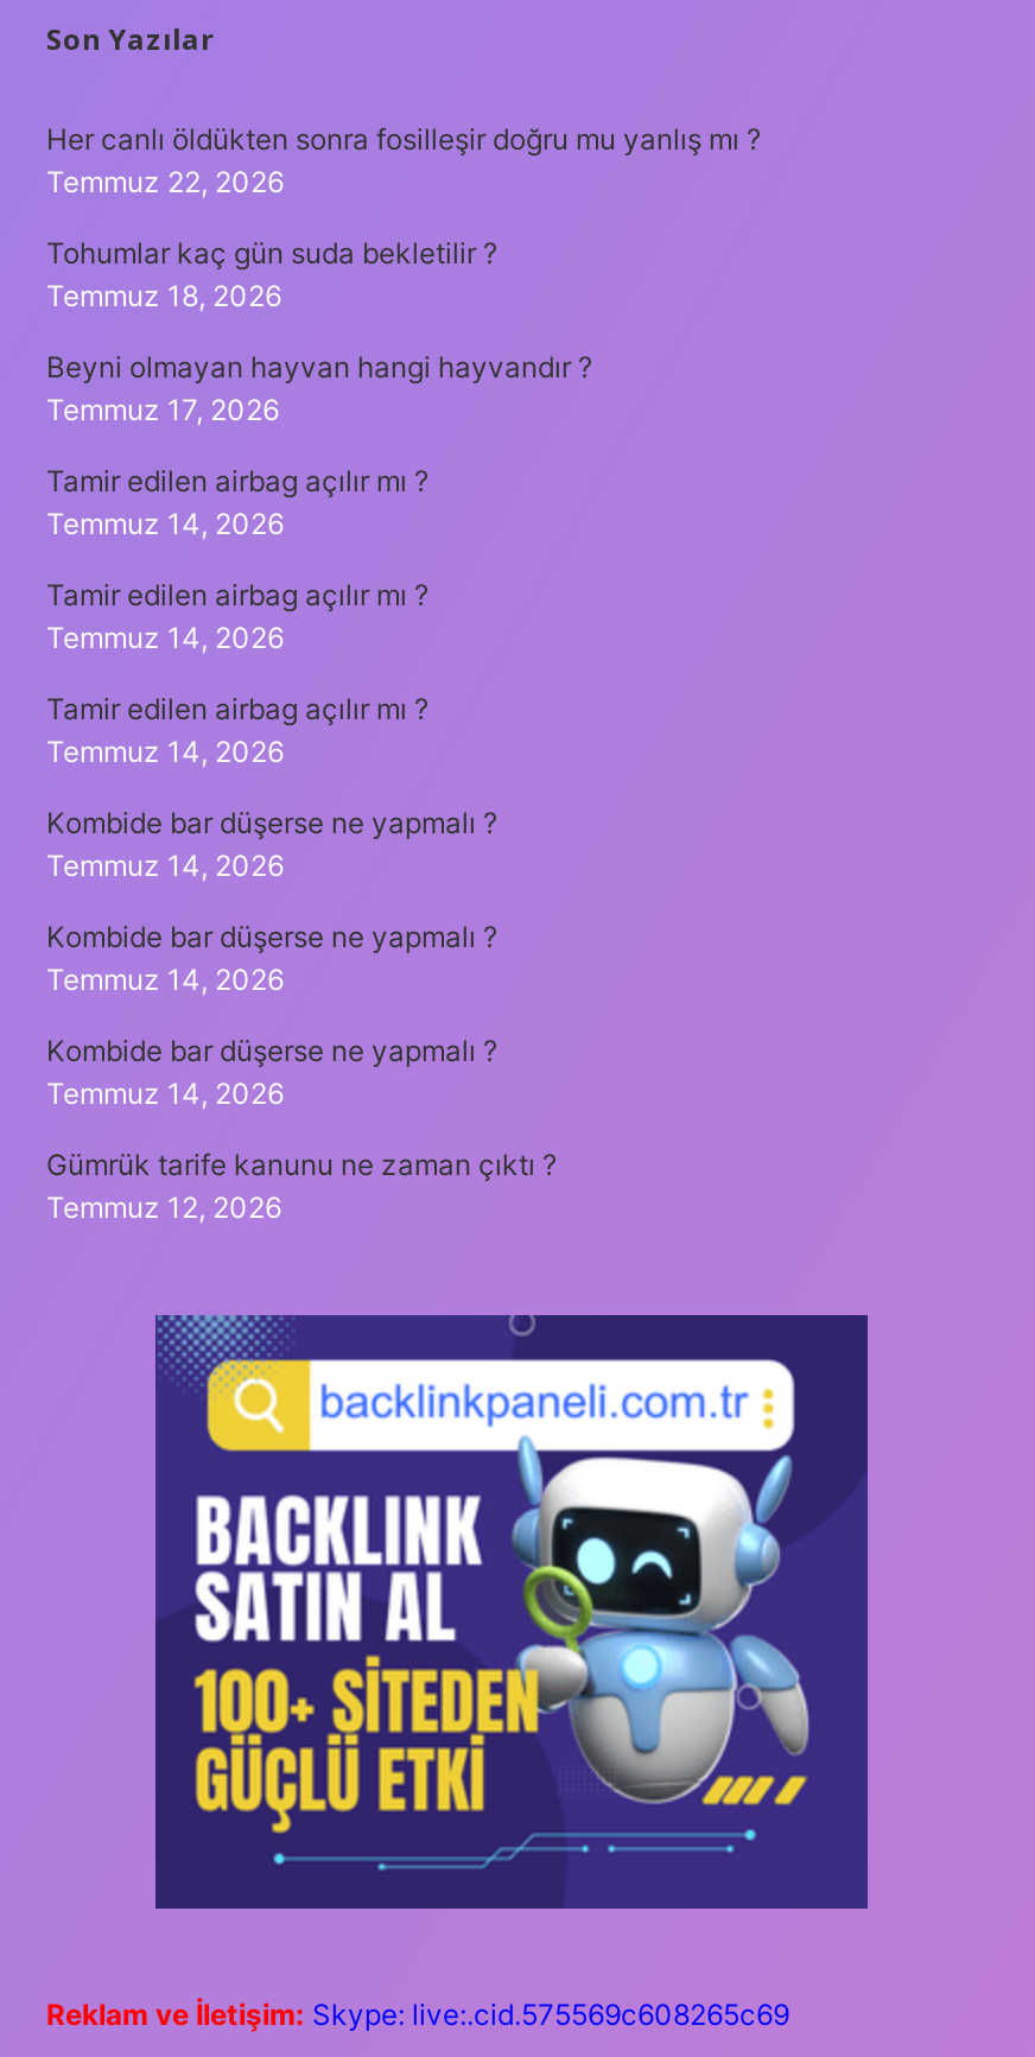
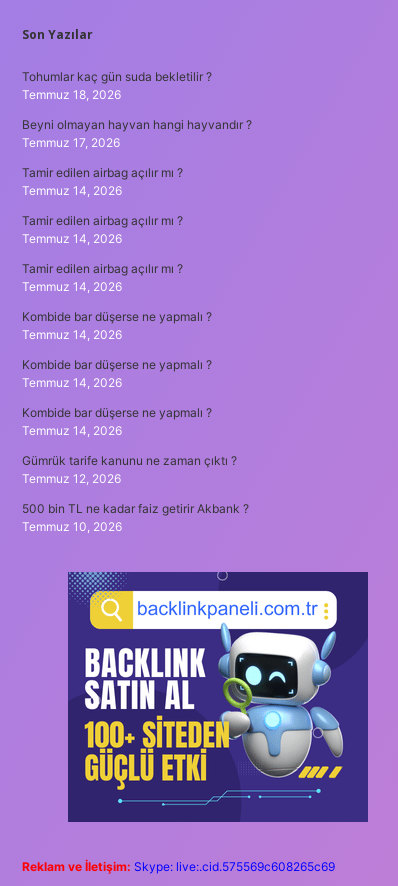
- Her canlı öldükten sonra fosilleşir doğru mu yanlış mı ?
- Temmuz 22, 2026

moved up: Tohumlar kaç gün suda bekletilir ? | Temmuz 18, 2026 | Beyni olmayan hayvan hangi hayvandır ? | ... | Gümrük tarife kanunu ne zaman çıktı ? | Temmuz 12, 2026

+ 500 bin TL ne kadar faiz getirir Akbank ?
+ Temmuz 10, 2026
